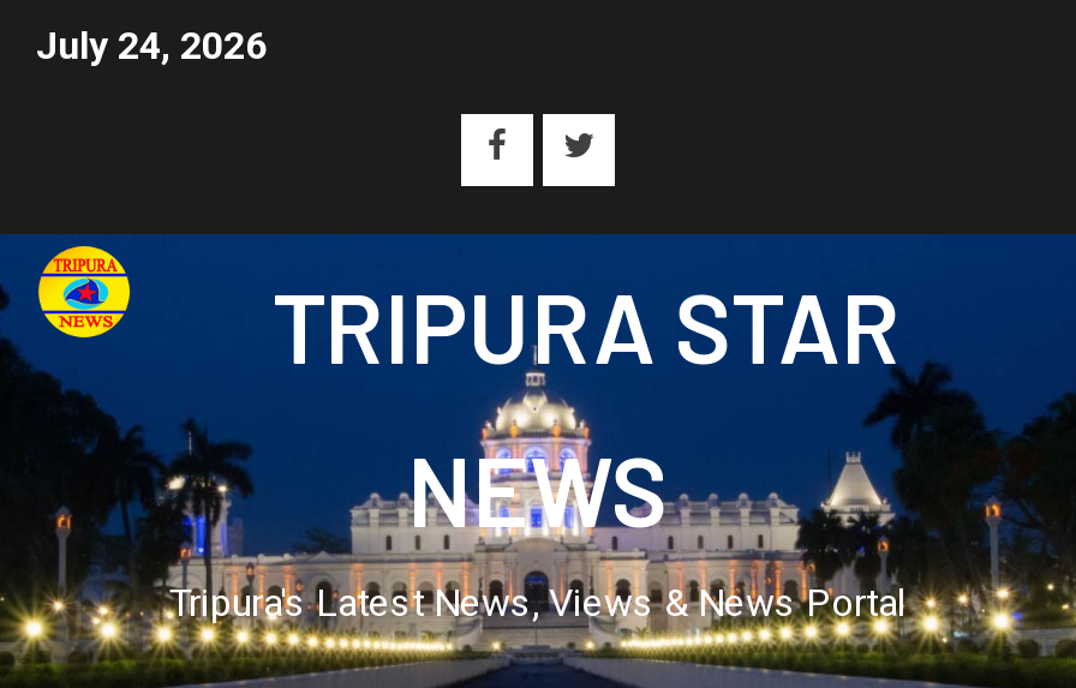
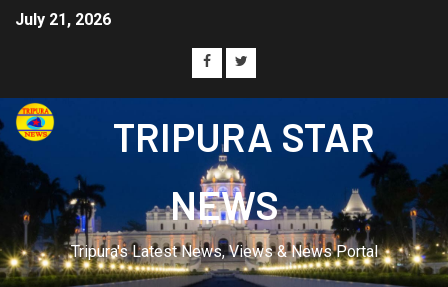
- July 24, 2026
+ July 21, 2026
